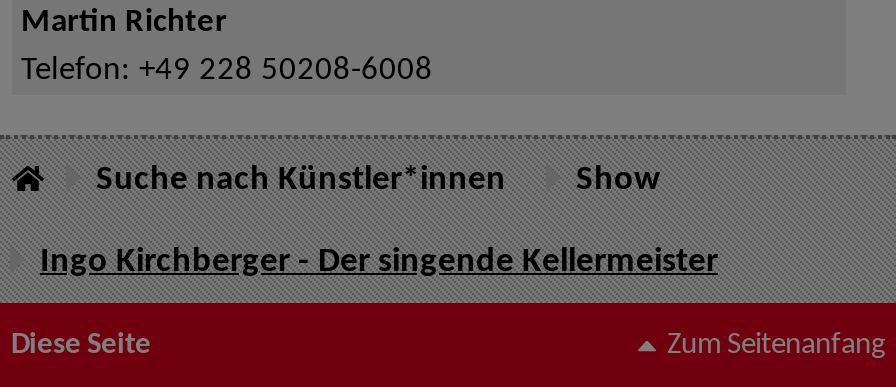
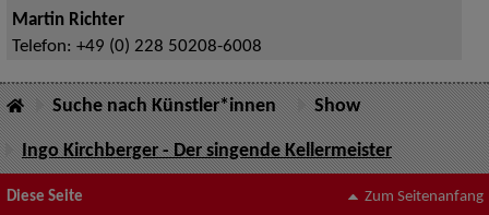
- Telefon: +49 228 50208-6008
+ Telefon: +49 (0) 228 50208-6008
